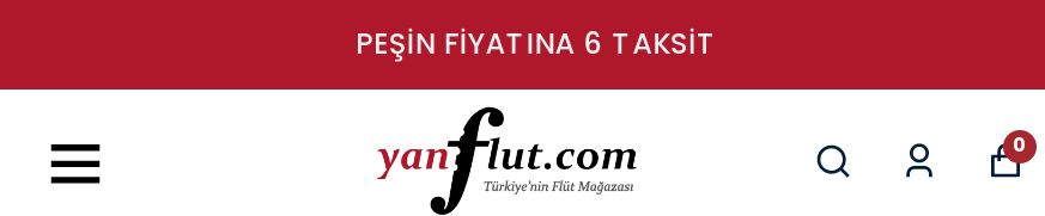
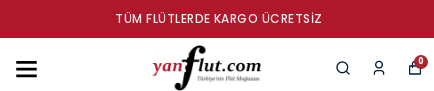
- PEŞIN FIYATINA 6 TAKSIT
+ TÜM FLÜTLERDE KARGO ÜCRETSIZ
